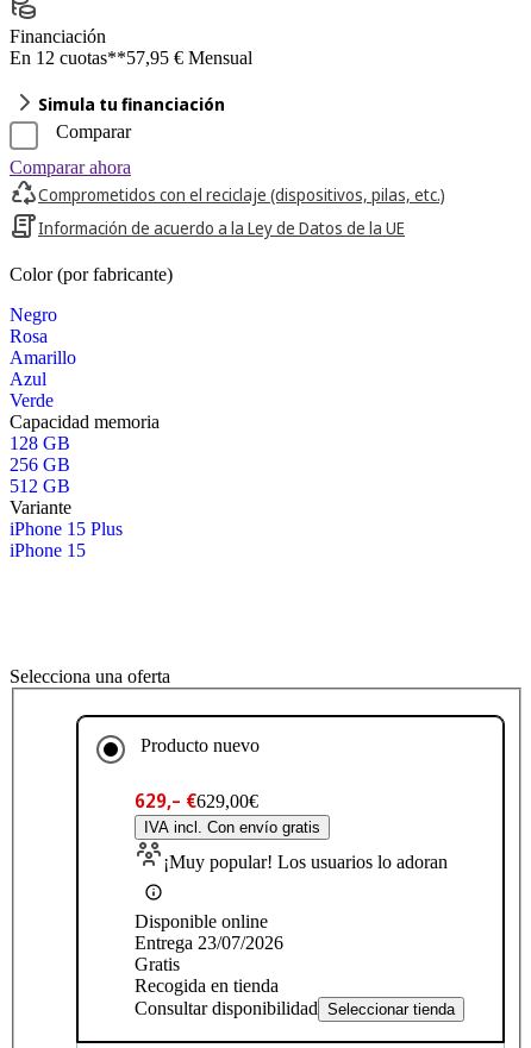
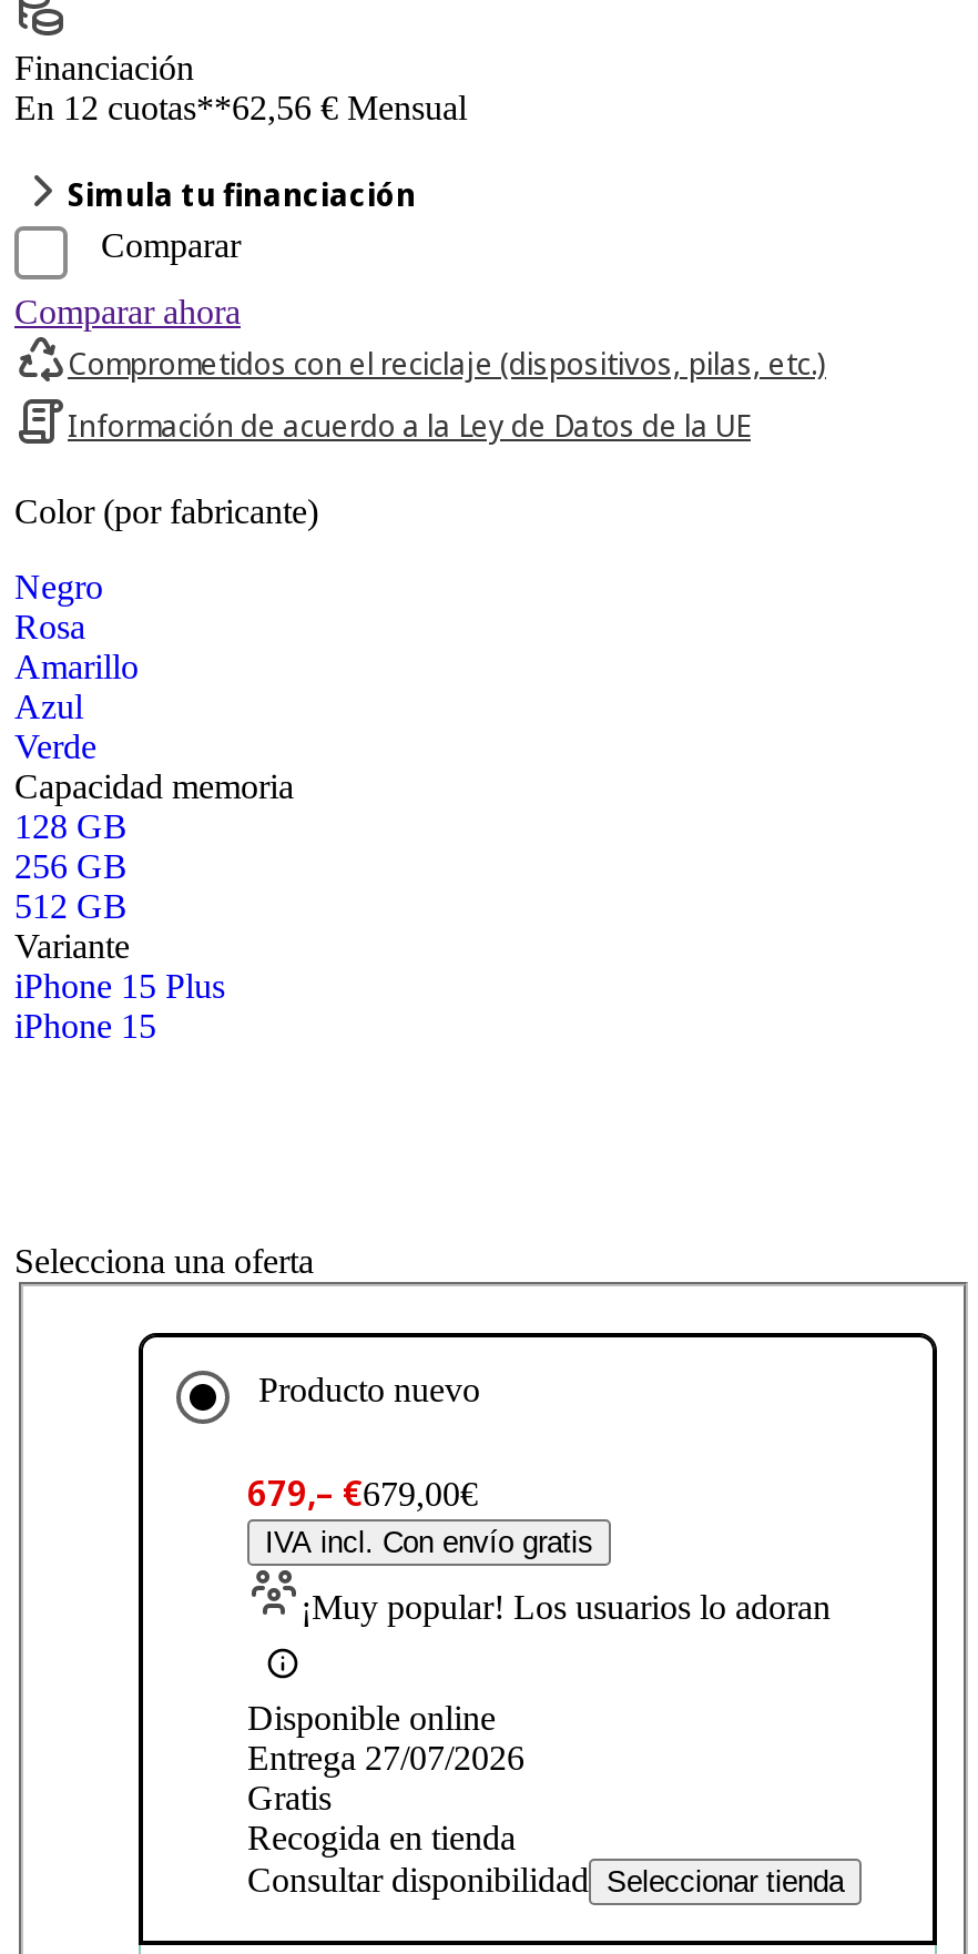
- En 12 cuotas**57,95 € Mensual
+ En 12 cuotas**62,56 € Mensual

- 629,– €629,00€
+ 679,– €679,00€

- Entrega 23/07/2026
+ Entrega 27/07/2026
